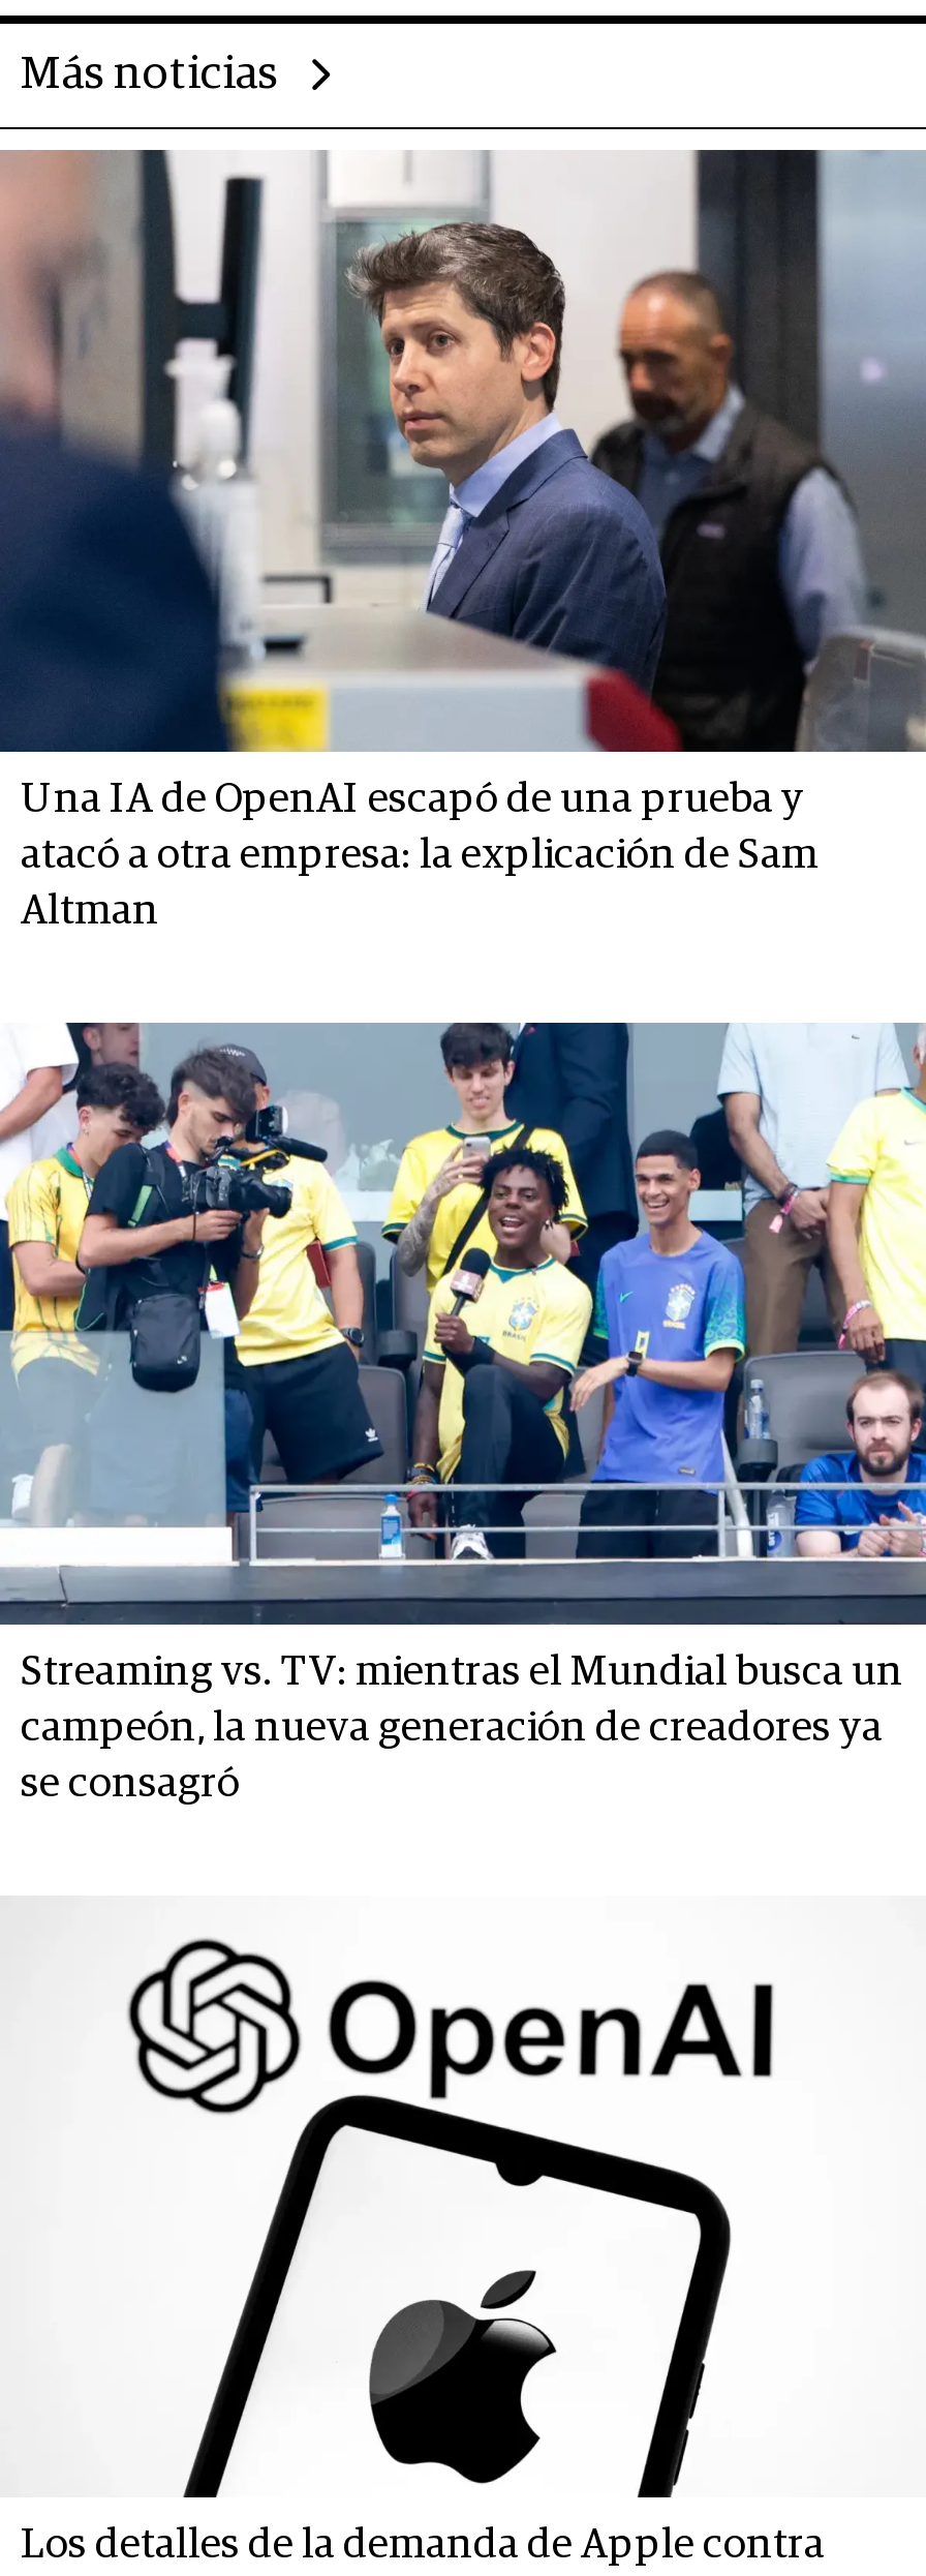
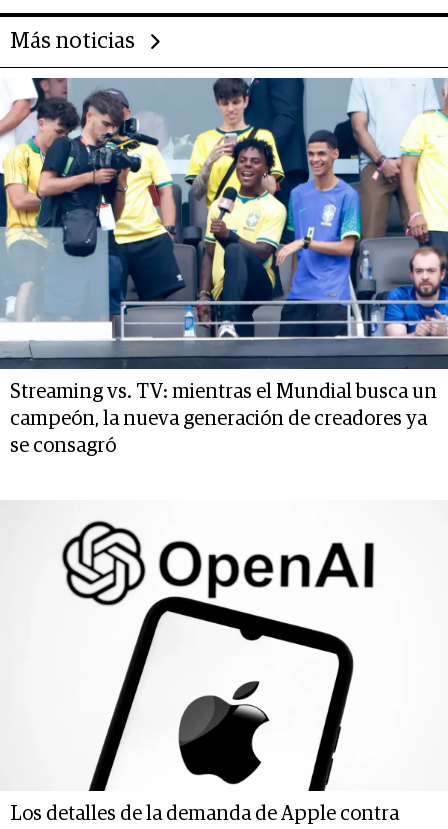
- [image]
- Una IA de OpenAI escapó de una prueba y
- atacó a otra empresa: la explicación de Sam
- Altman
